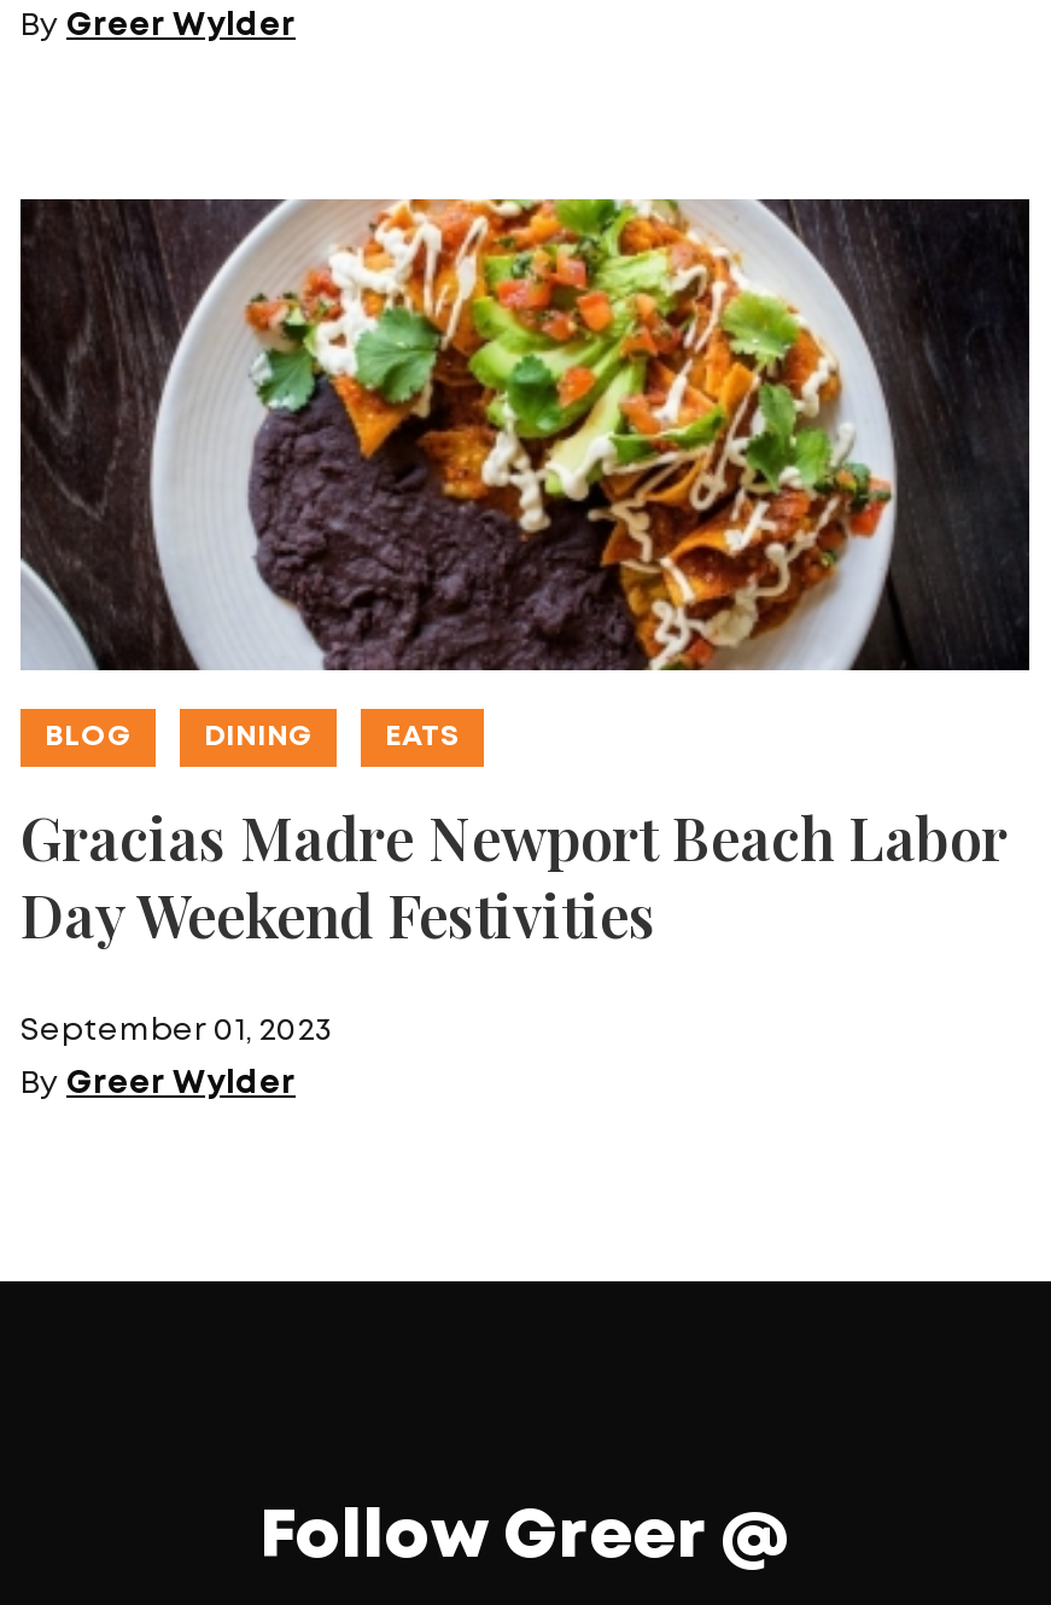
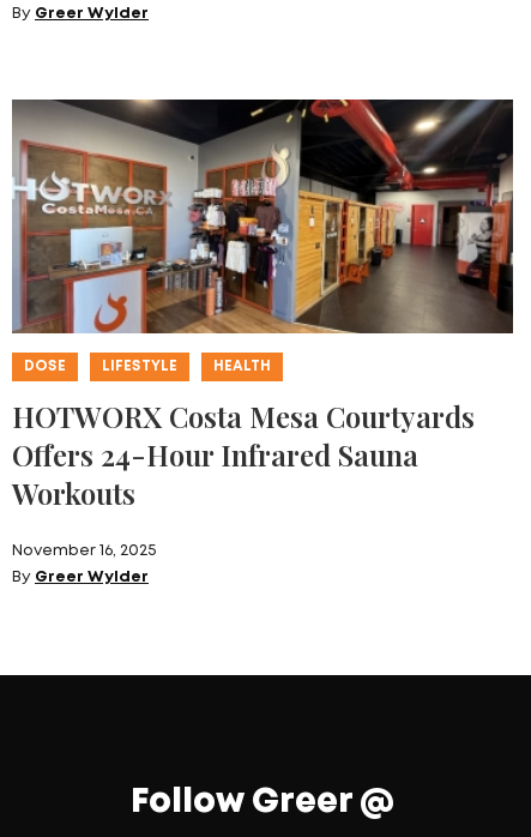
- [image]
- BLOG
- DINING
- EATS
+ [image]
+ DOSE
+ LIFESTYLE
+ HEALTH

- Gracias Madre Newport Beach Labor
- Day Weekend Festivities
+ HOTWORX Costa Mesa Courtyards
+ Offers 24-Hour Infrared Sauna
+ Workouts

- September 01, 2023
+ November 16, 2025
